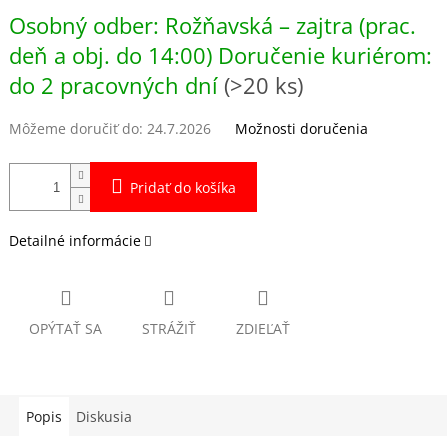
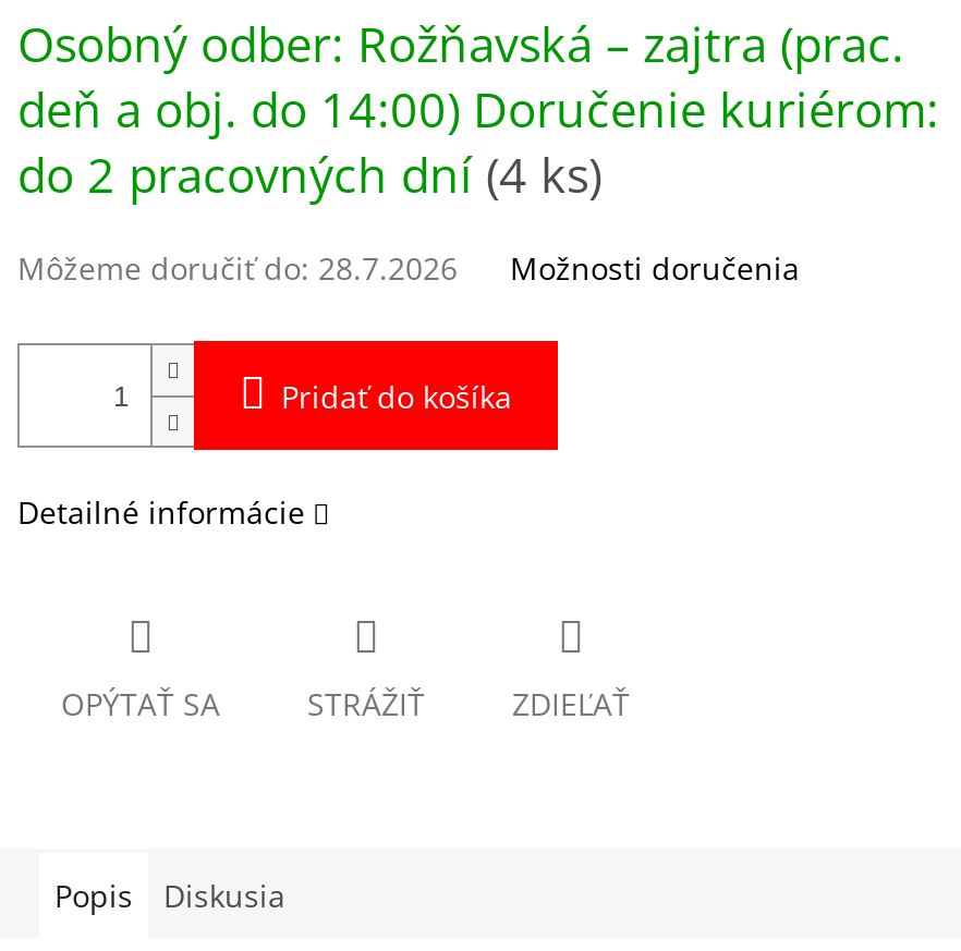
- do 2 pracovných dní (>20 ks)
+ do 2 pracovných dní (4 ks)

- Môžeme doručiť do: 24.7.2026
+ Môžeme doručiť do: 28.7.2026
